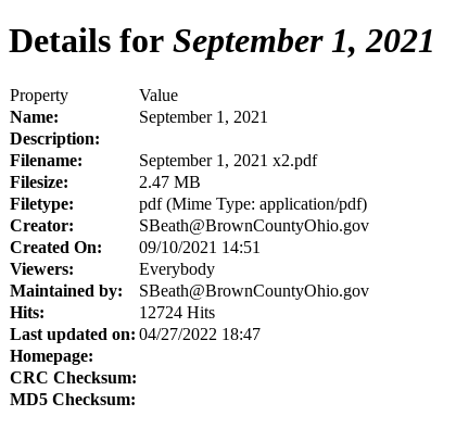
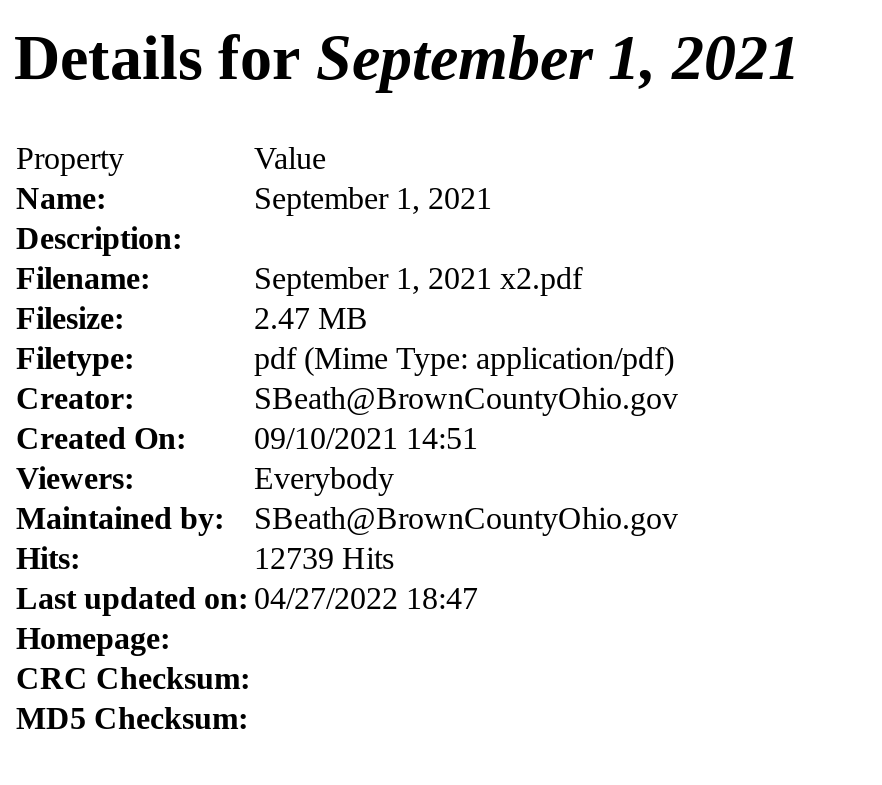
- 12724 Hits
+ 12739 Hits
